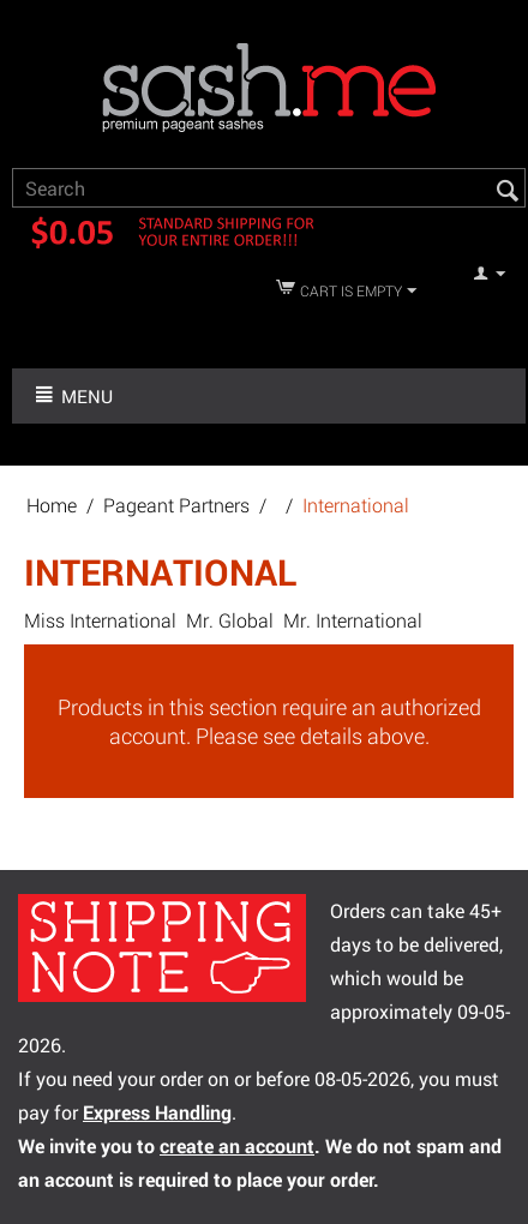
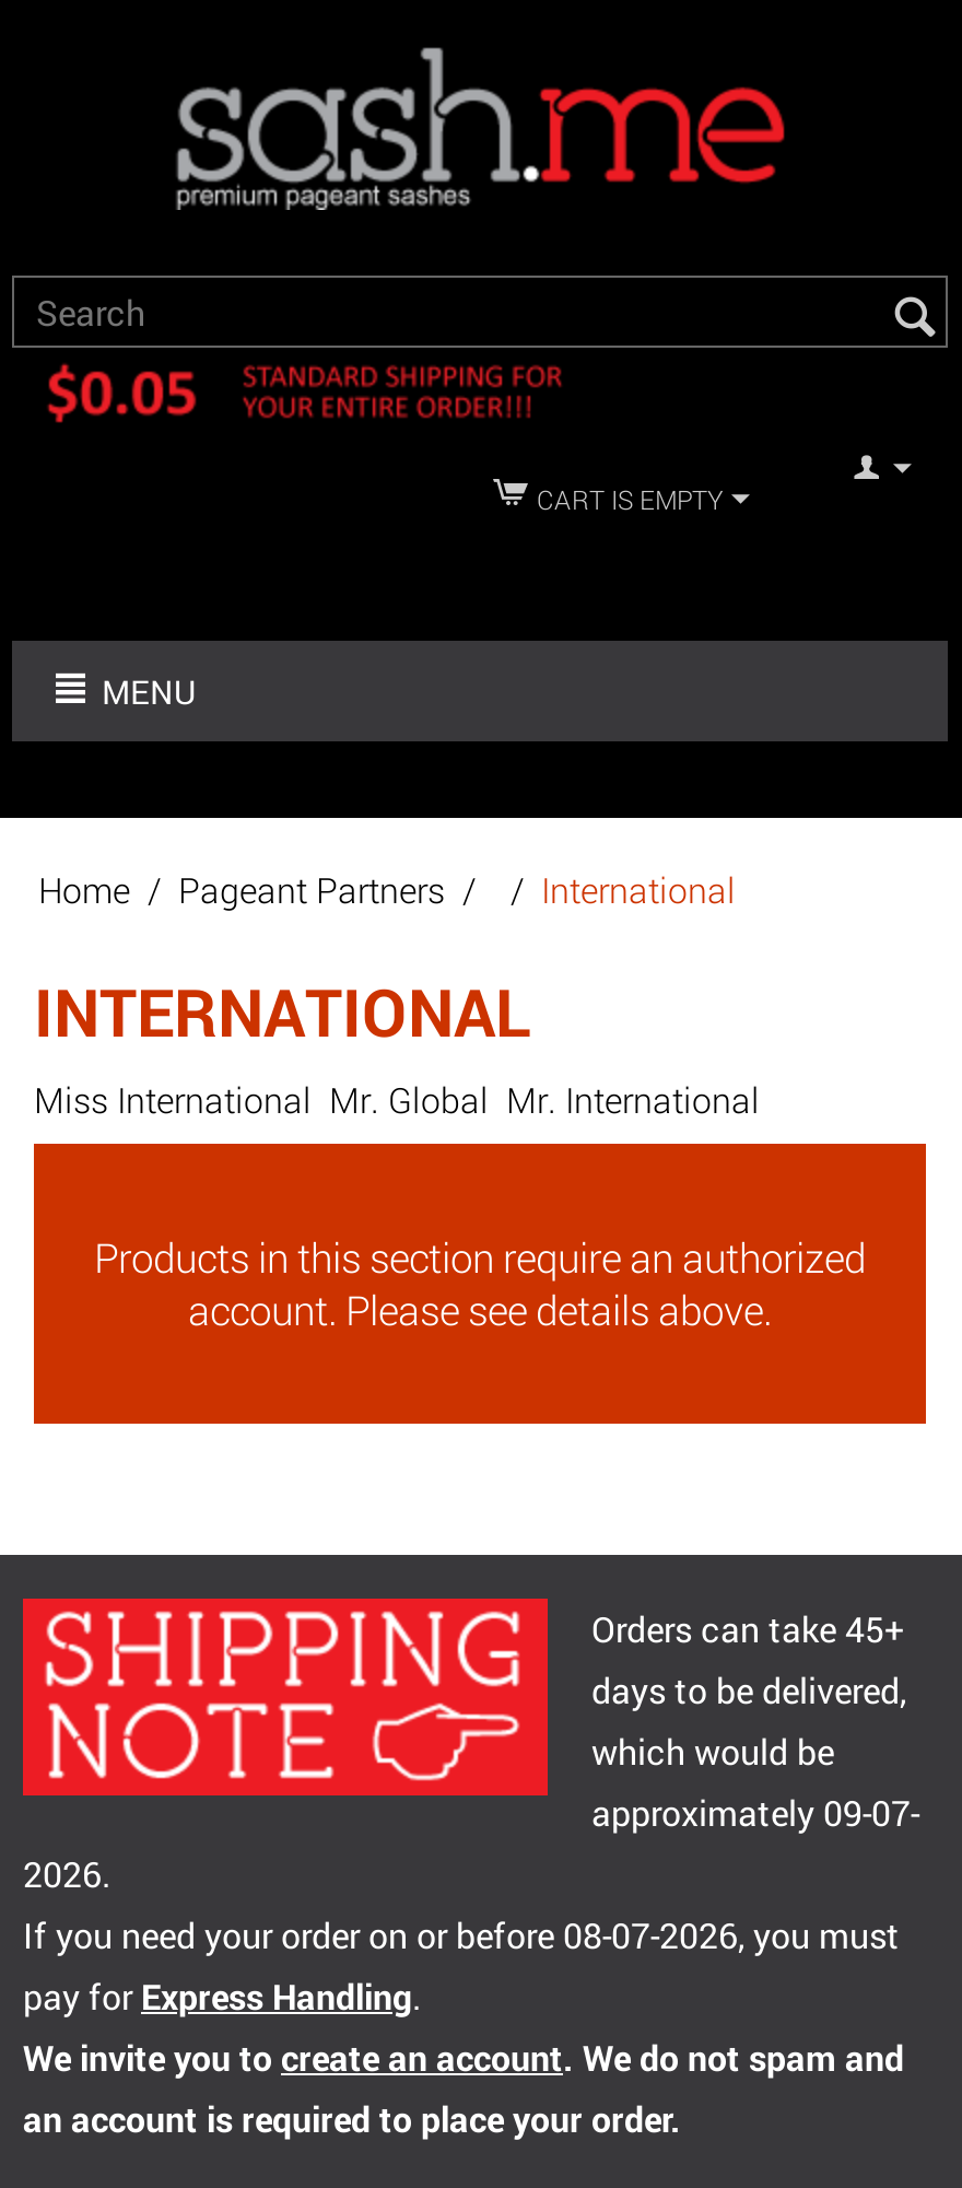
- approximately 09-05-
+ approximately 09-07-

- If you need your order on or before 08-05-2026, you must
+ If you need your order on or before 08-07-2026, you must
